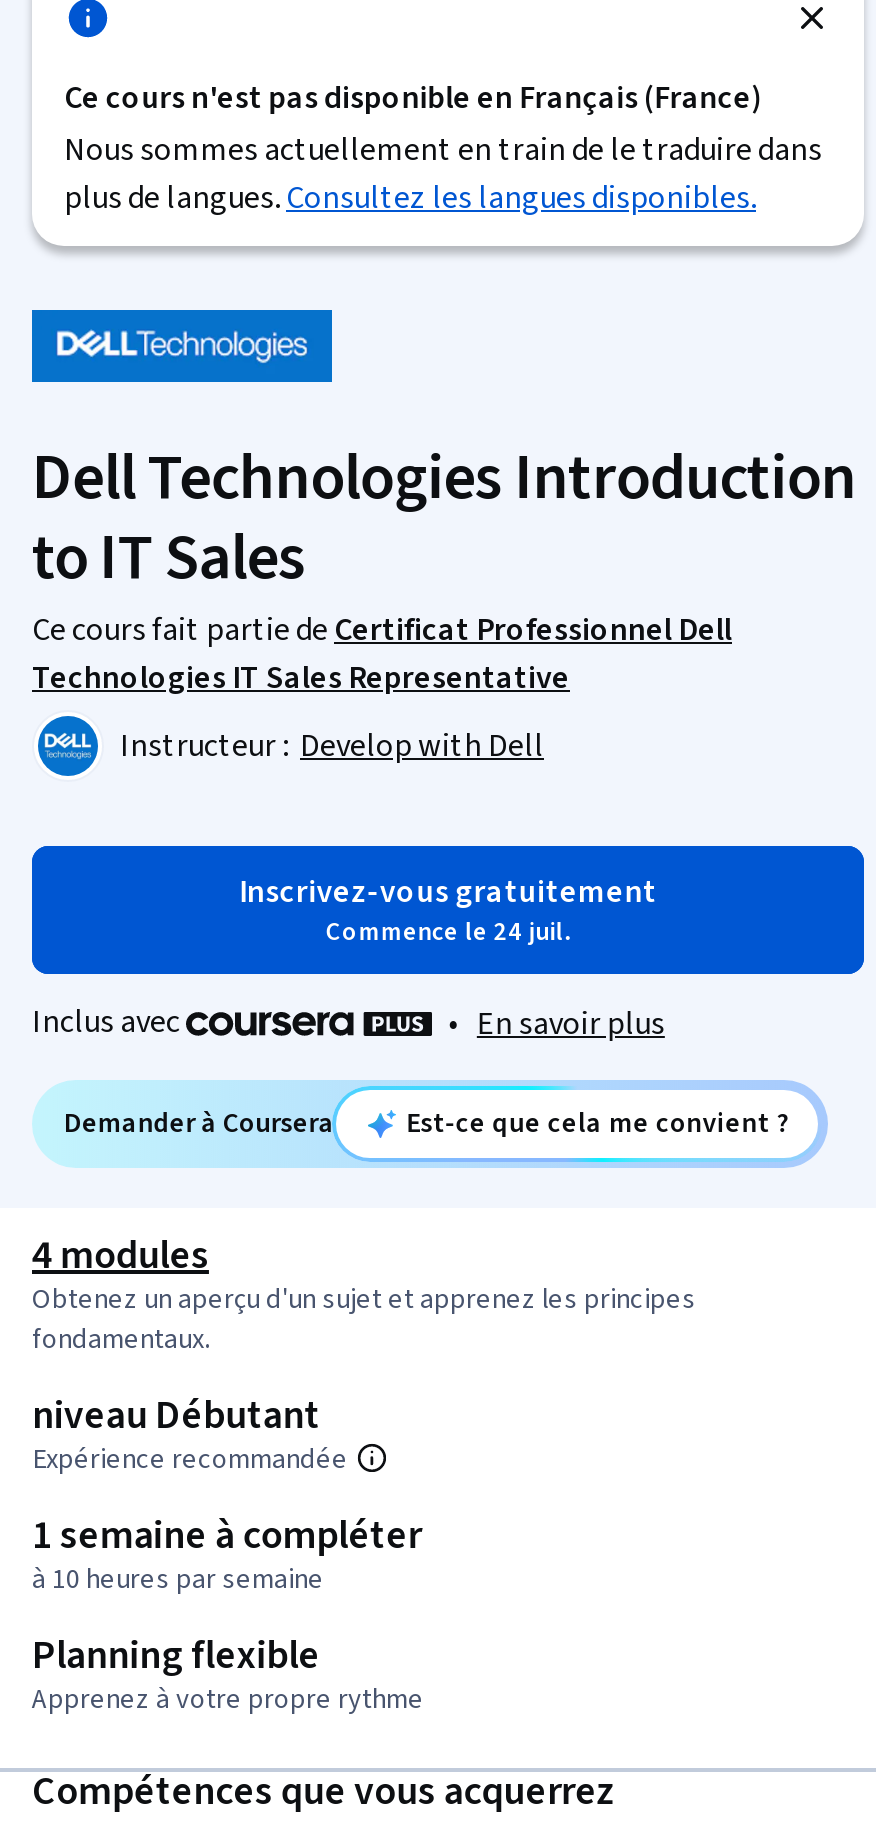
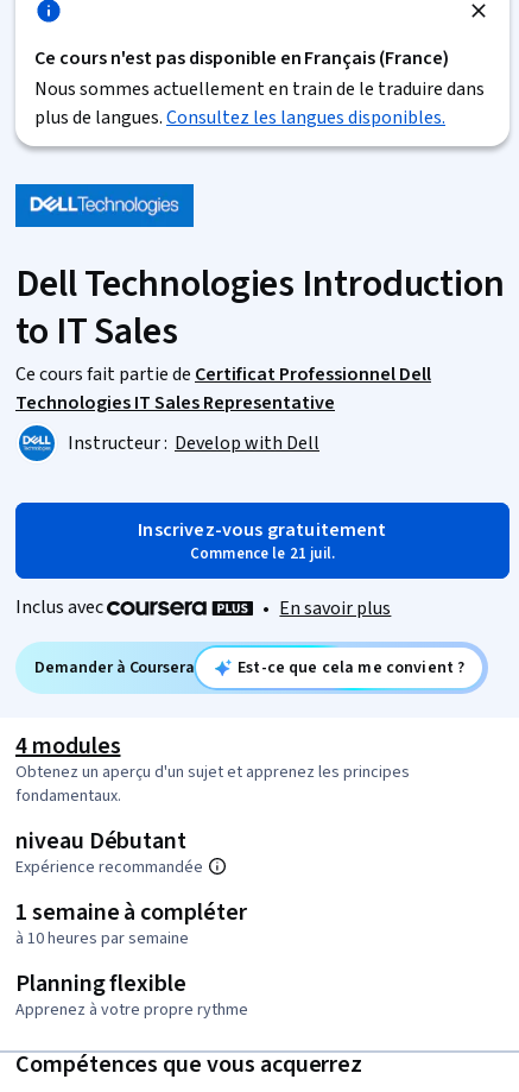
- Commence le 24 juil.
+ Commence le 21 juil.
